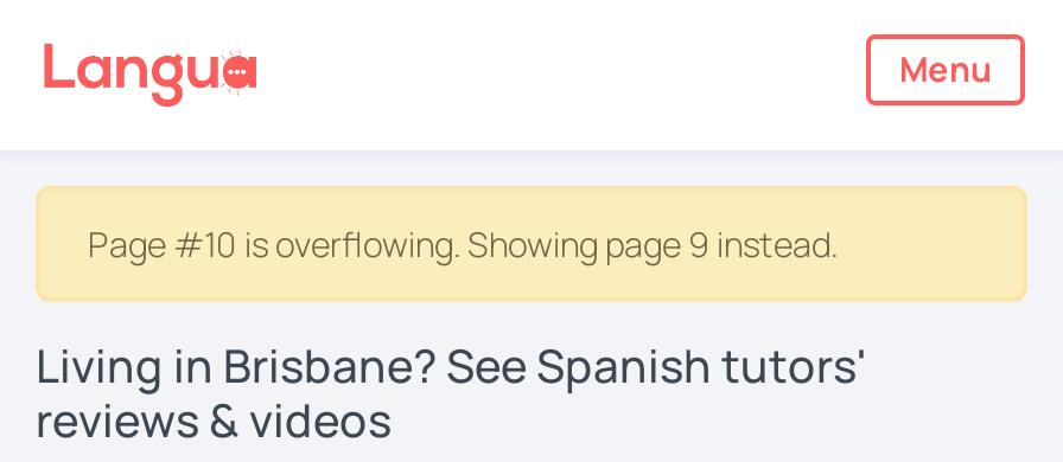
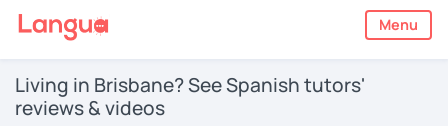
- Page #10 is overflowing. Showing page 9 instead.
